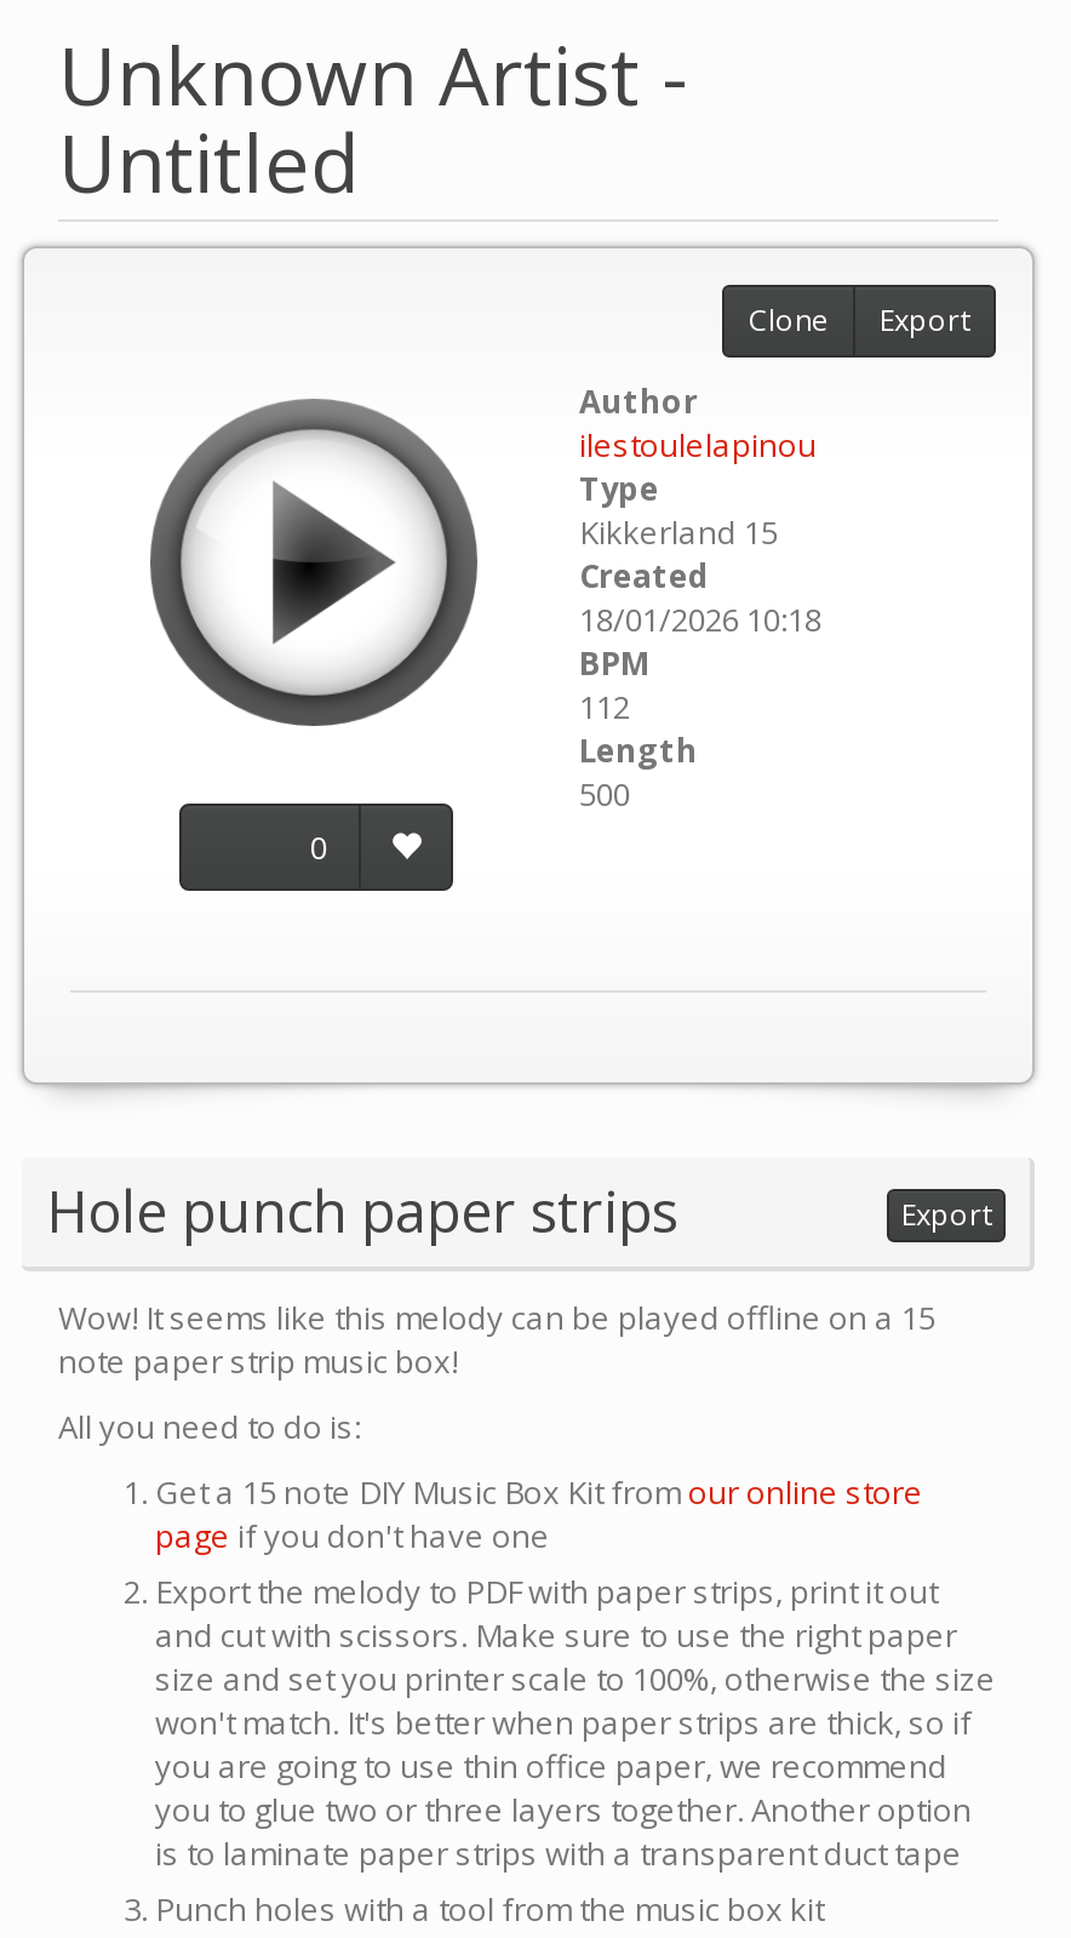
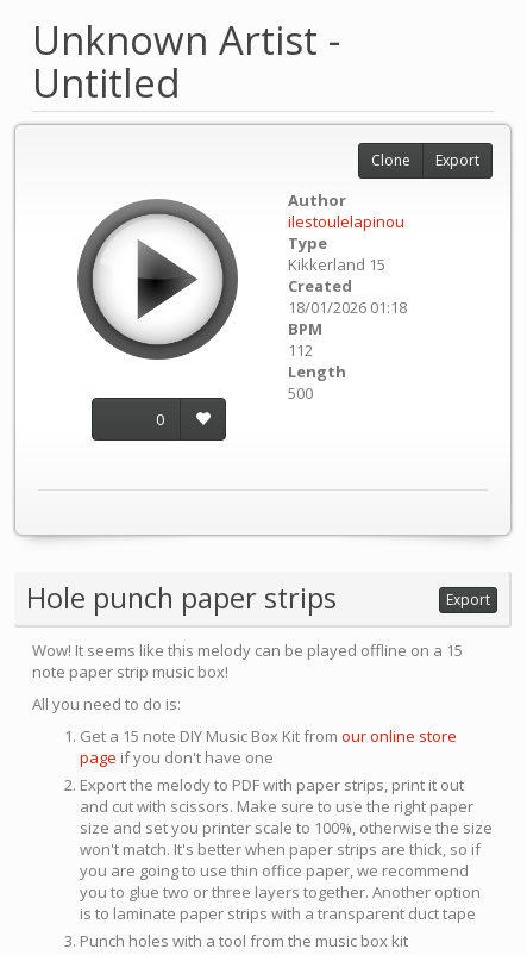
- 18/01/2026 10:18
+ 18/01/2026 01:18
